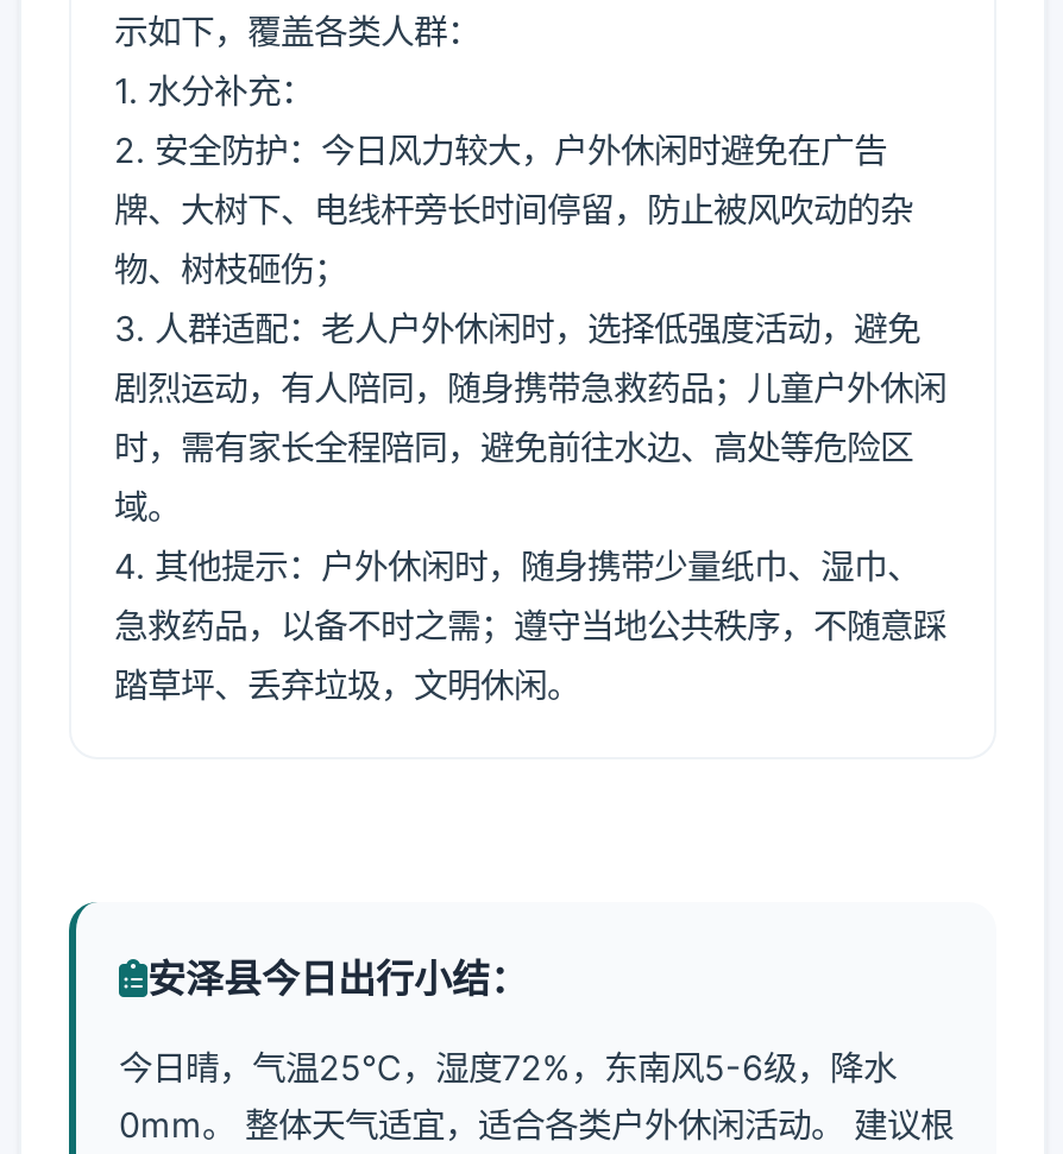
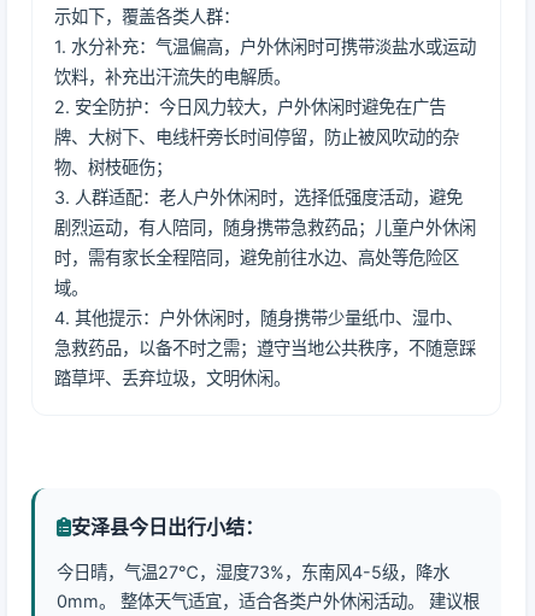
- 1. 水分补充：
+ 1. 水分补充：气温偏高，户外休闲时可携带淡盐水或运动
+ 饮料，补充出汗流失的电解质。

- 今日晴，气温25℃，湿度72%，东南风5-6级，降水
+ 今日晴，气温27℃，湿度73%，东南风4-5级，降水
